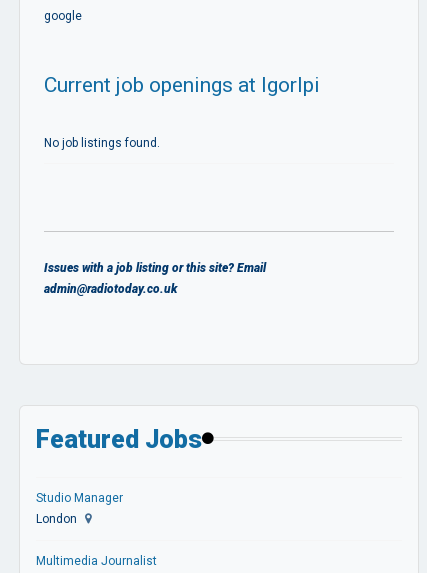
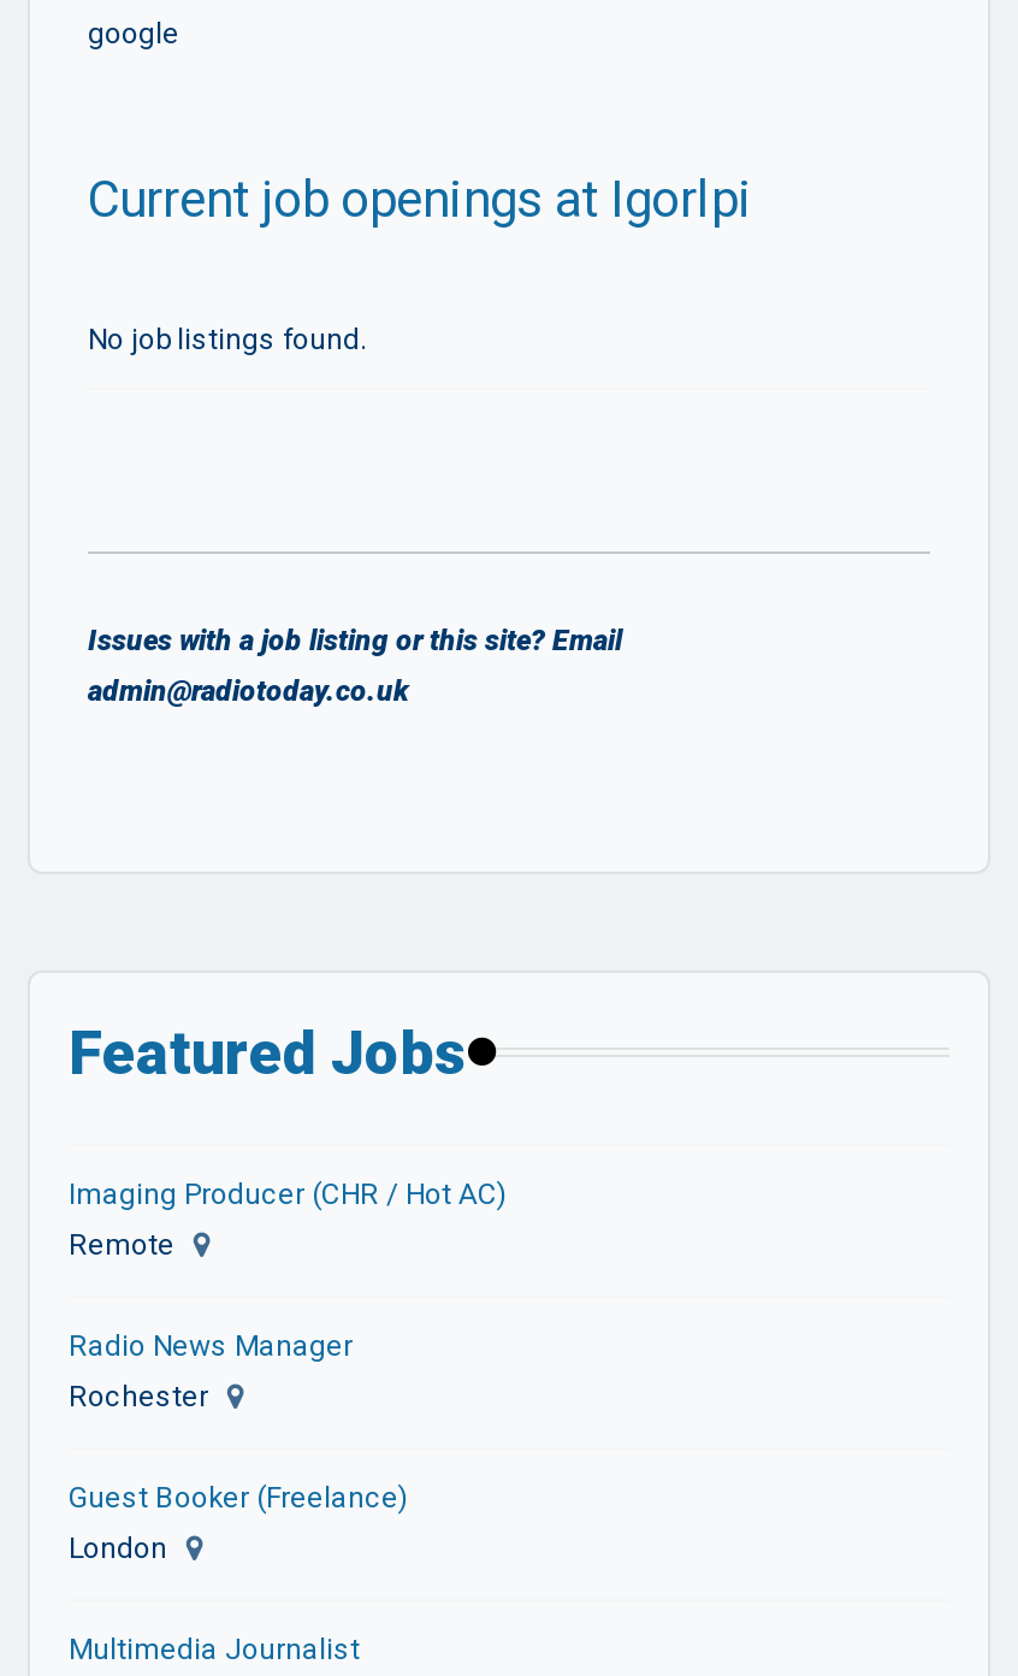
- Studio Manager
+ Imaging Producer (CHR / Hot AC)
+ Remote
+ Radio News Manager
+ Rochester
+ Guest Booker (Freelance)
